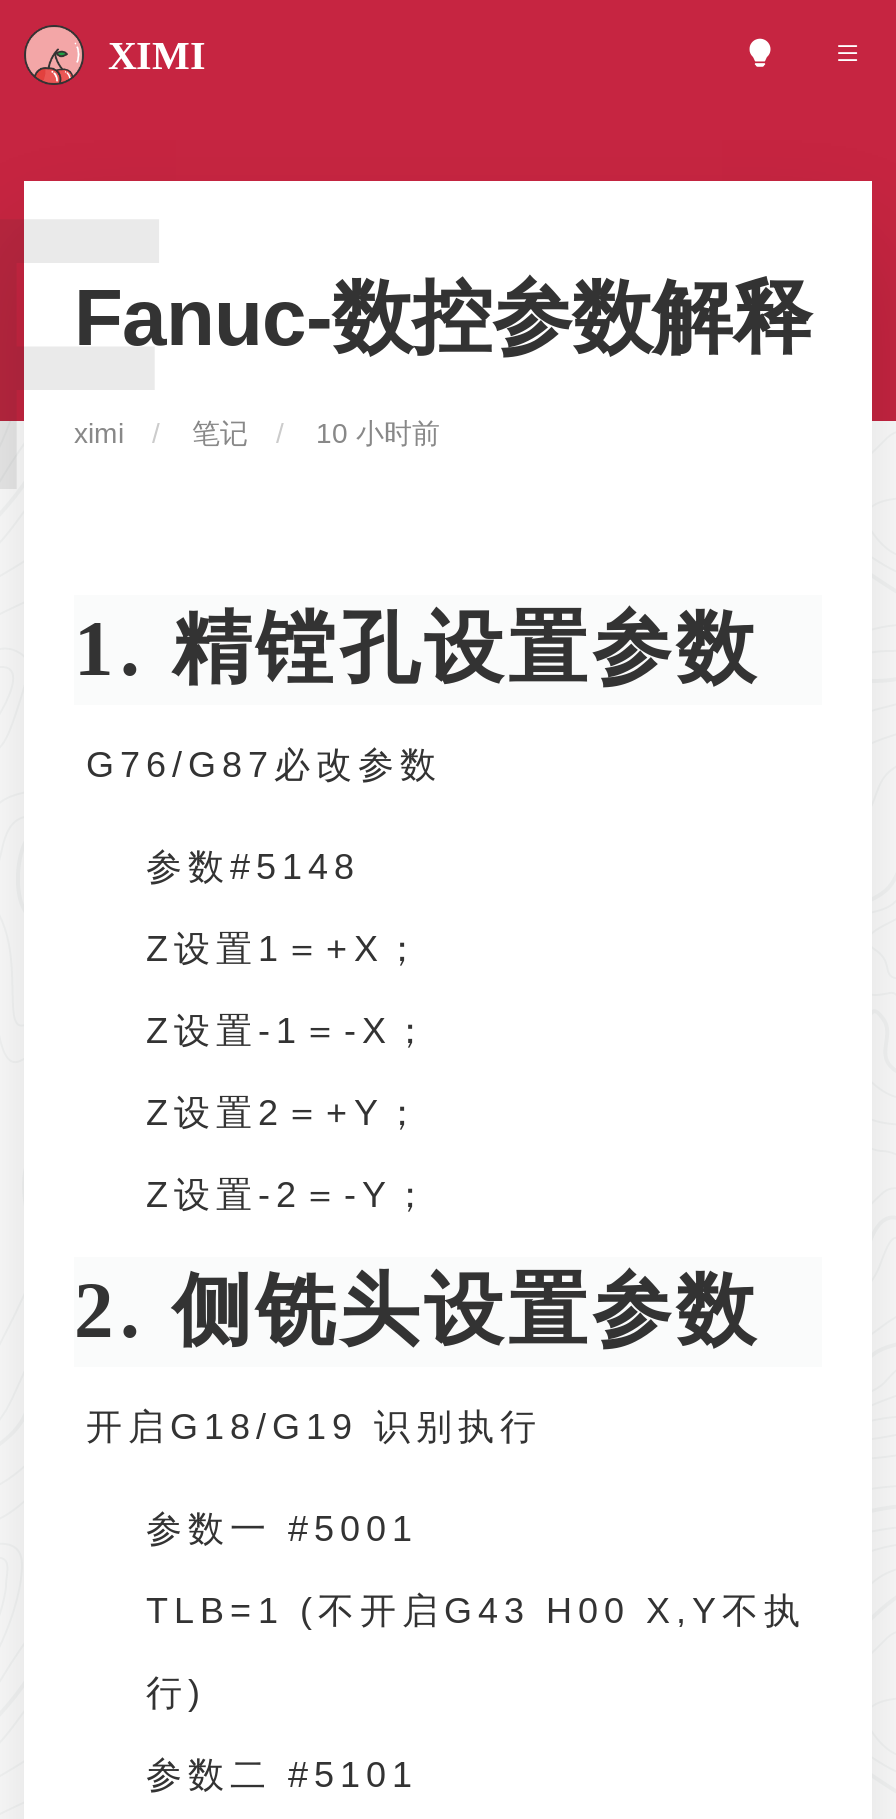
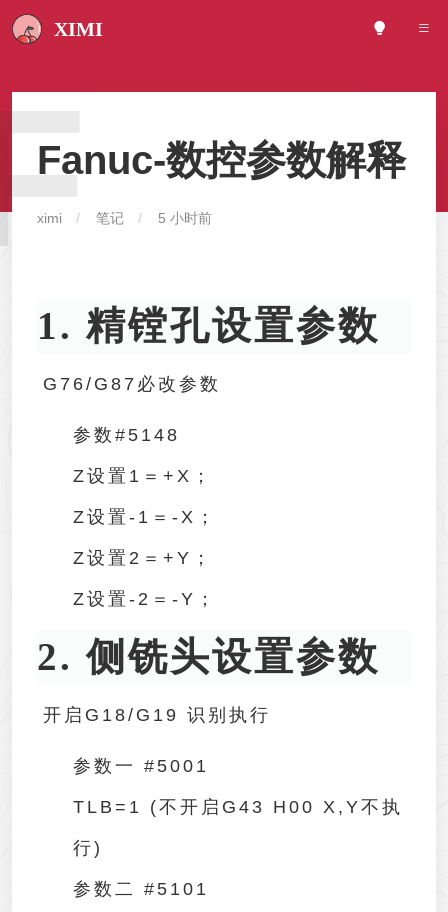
- 10 小时前
+ 5 小时前
